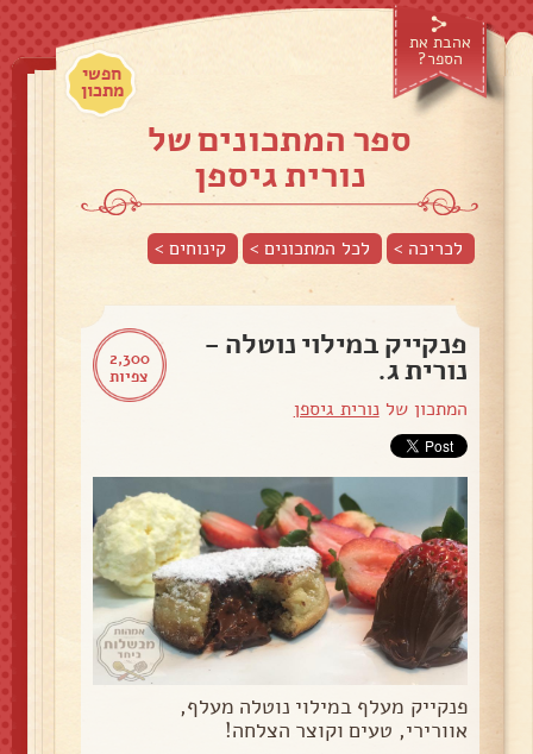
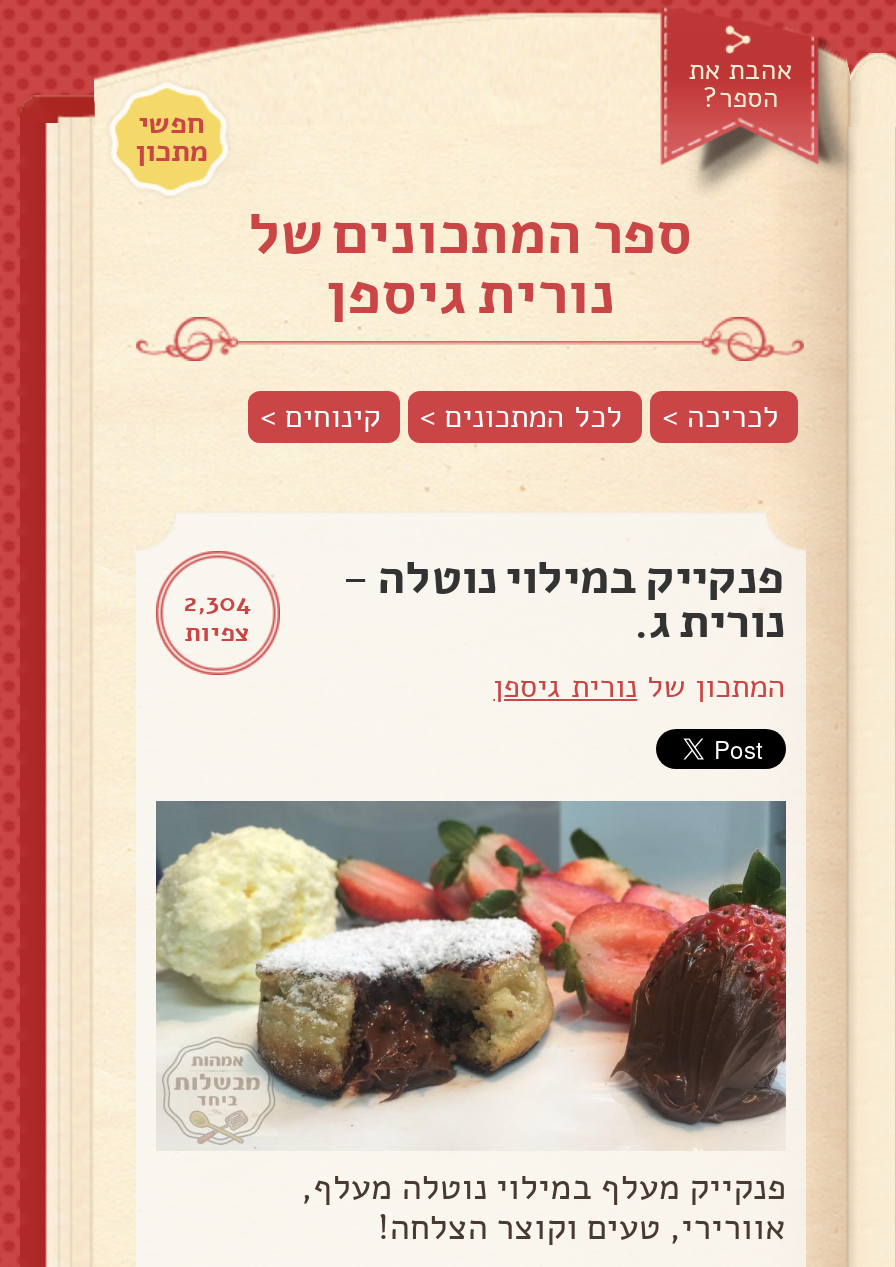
- 2,300
+ 2,304
